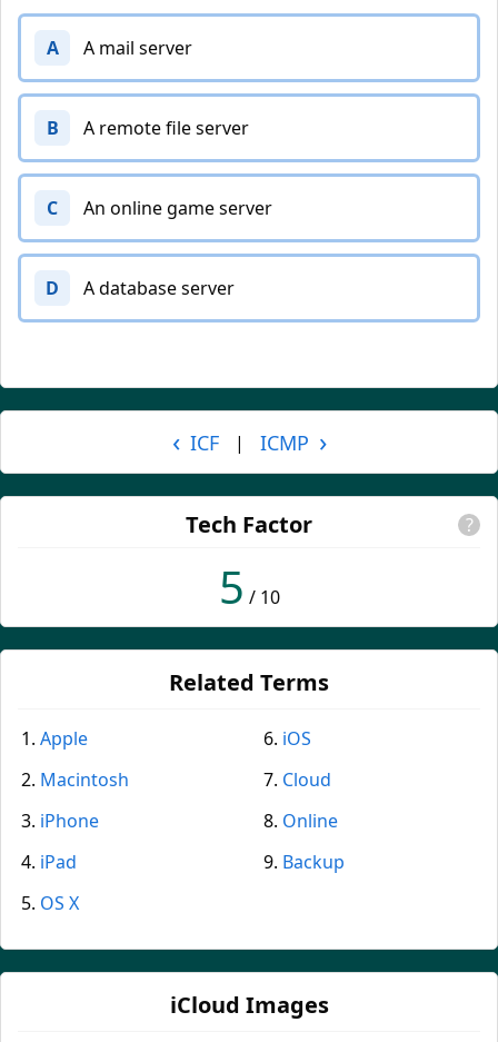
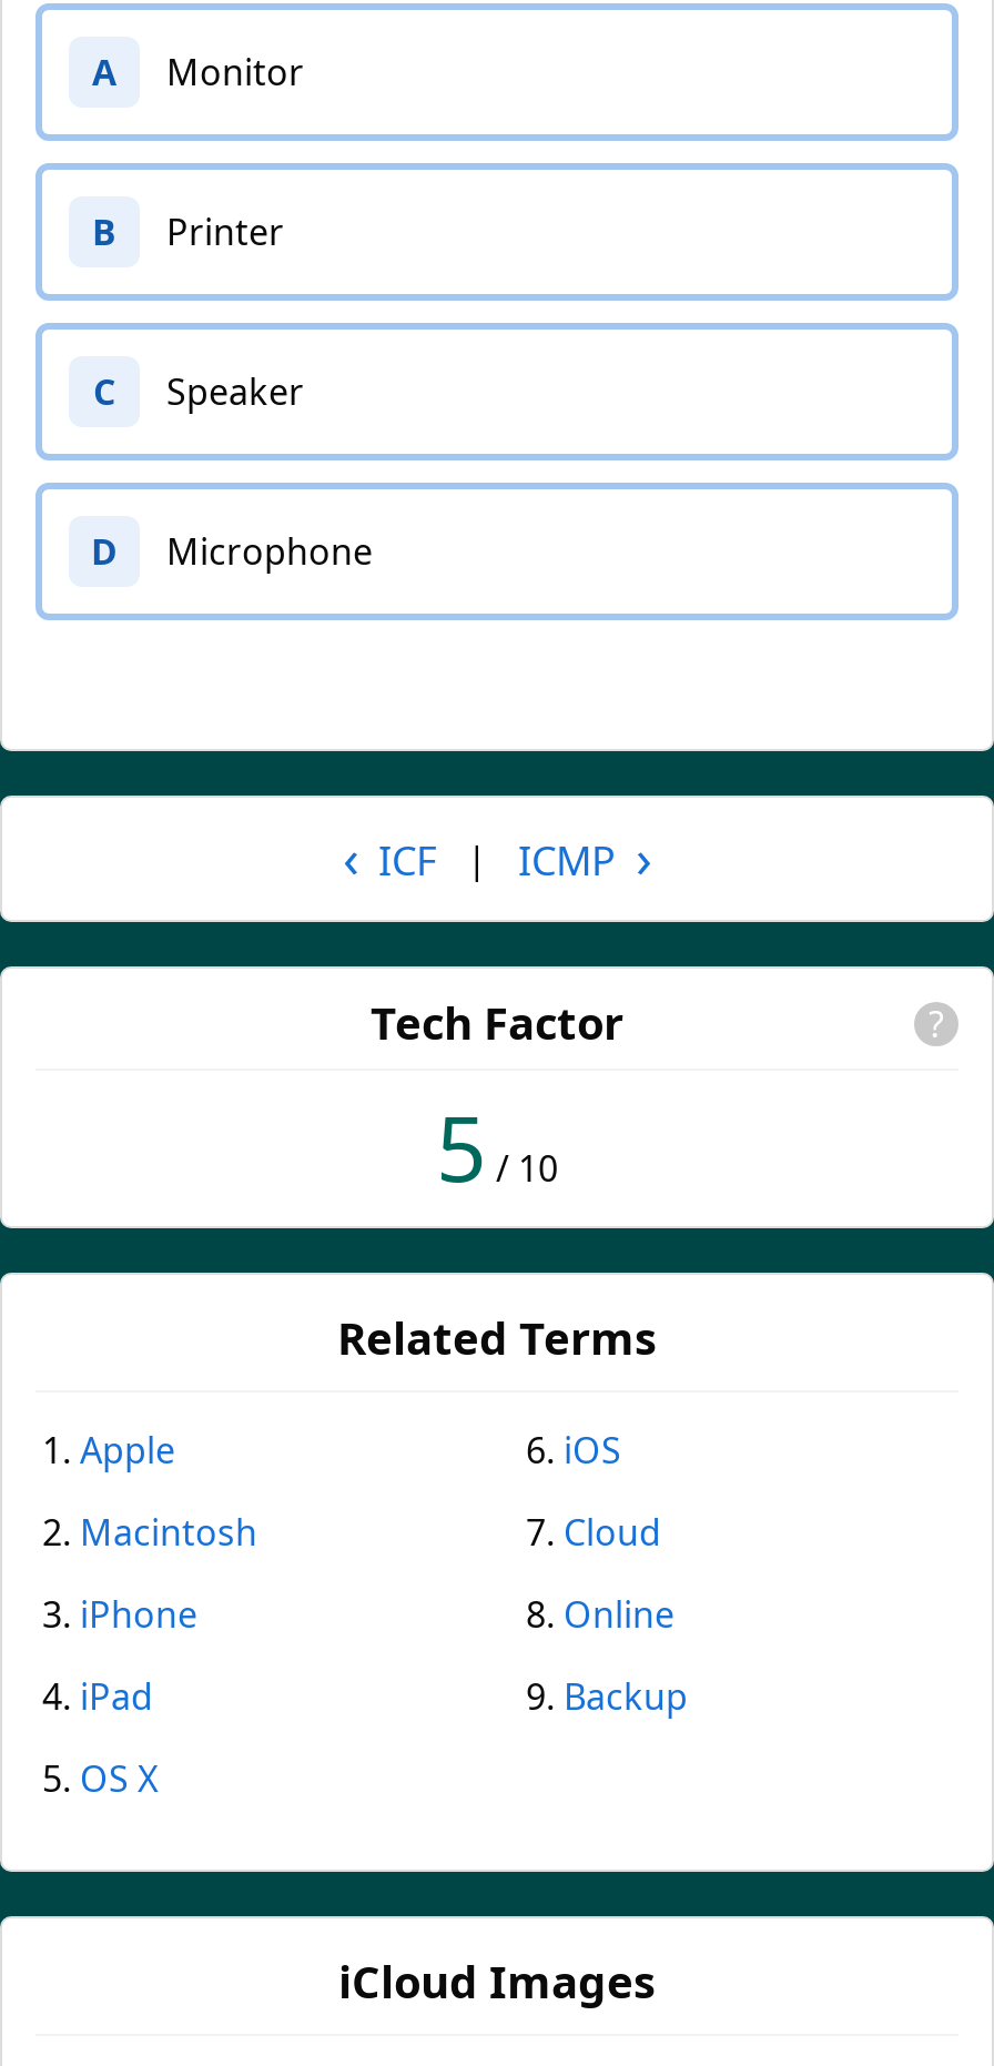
- A mail server
+ Monitor

- A remote file server
+ Printer

- An online game server
+ Speaker

- A database server
+ Microphone
